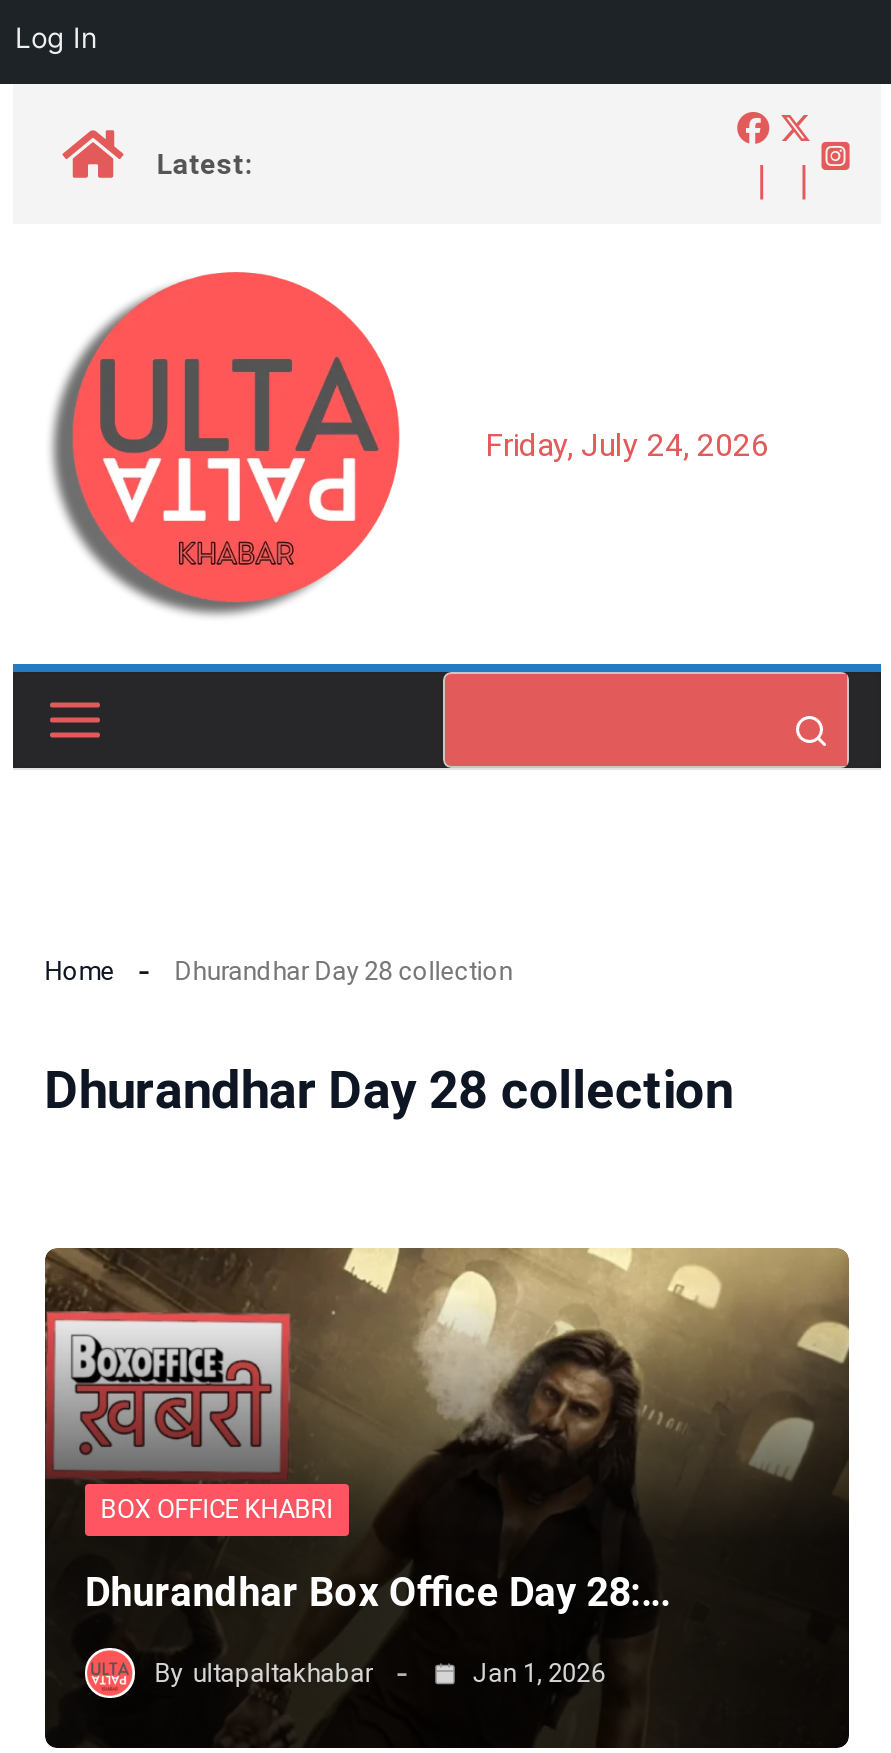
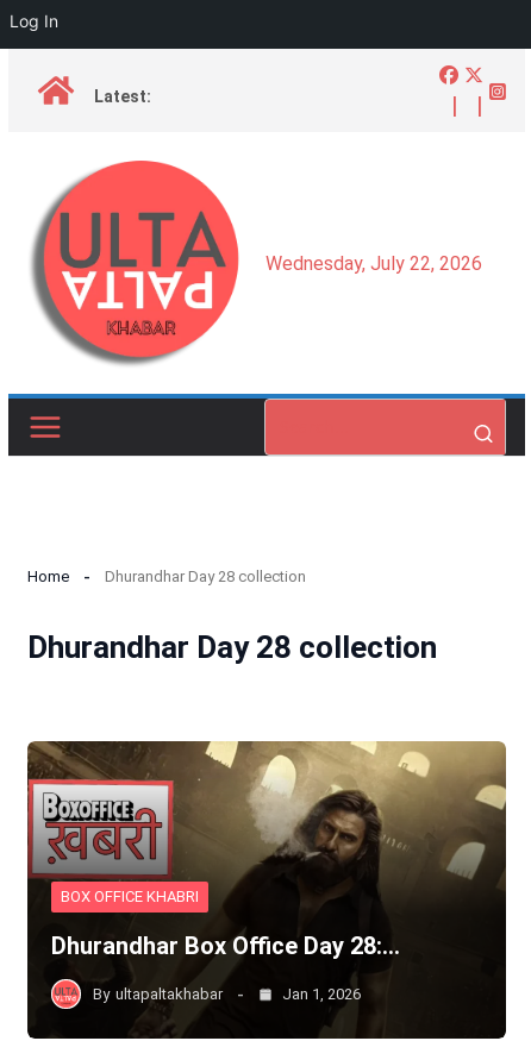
- Friday, July 24, 2026
+ Wednesday, July 22, 2026
